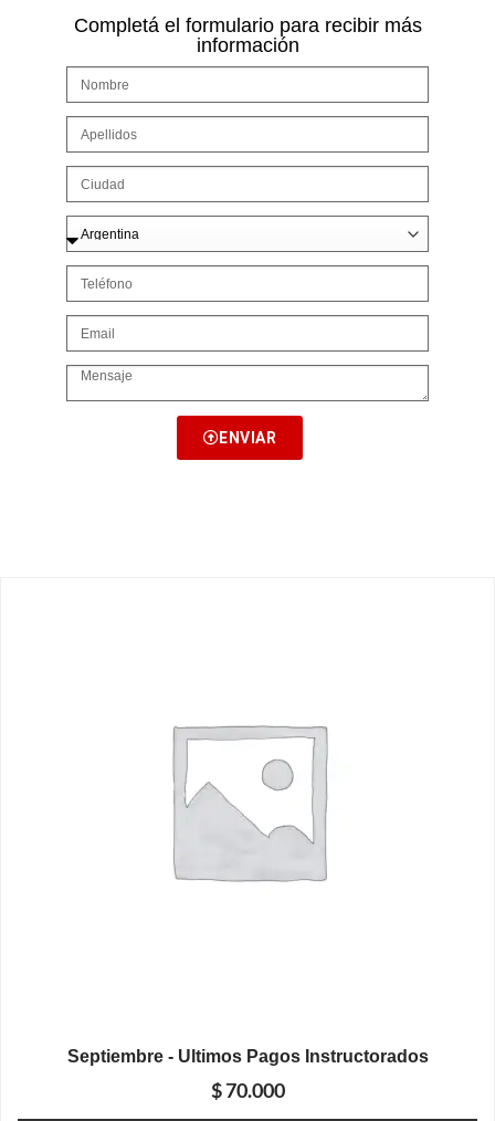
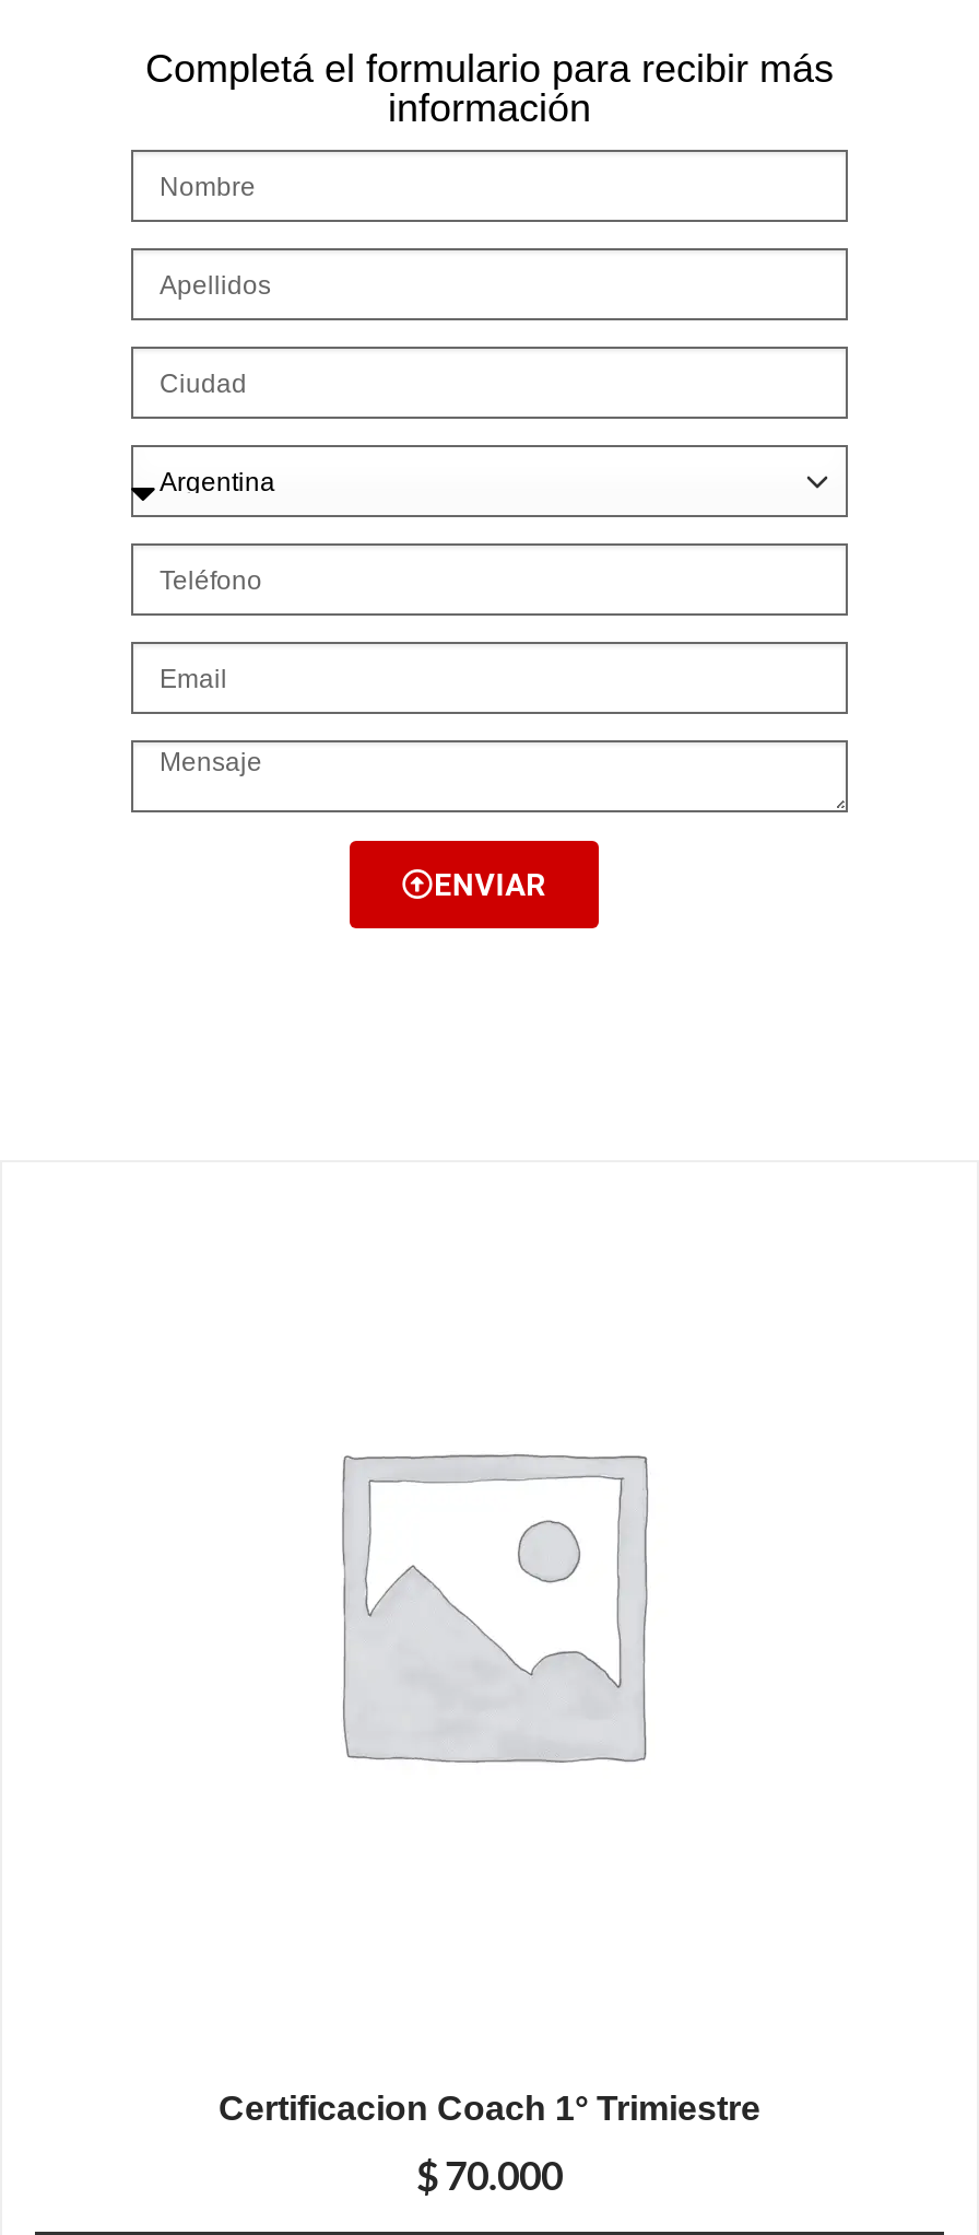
- Septiembre - Ultimos Pagos Instructorados
+ Certificacion Coach 1° Trimiestre
